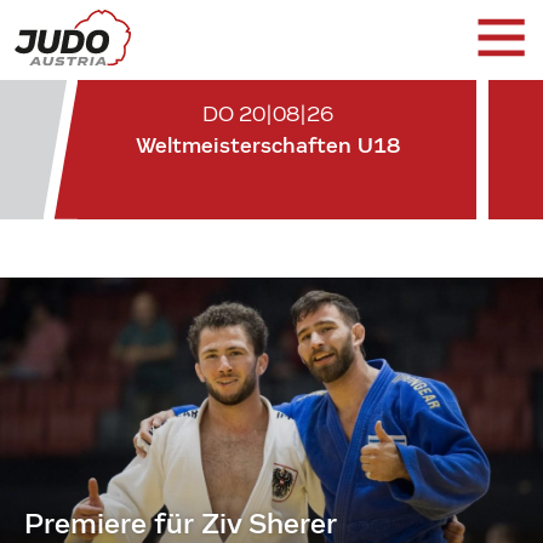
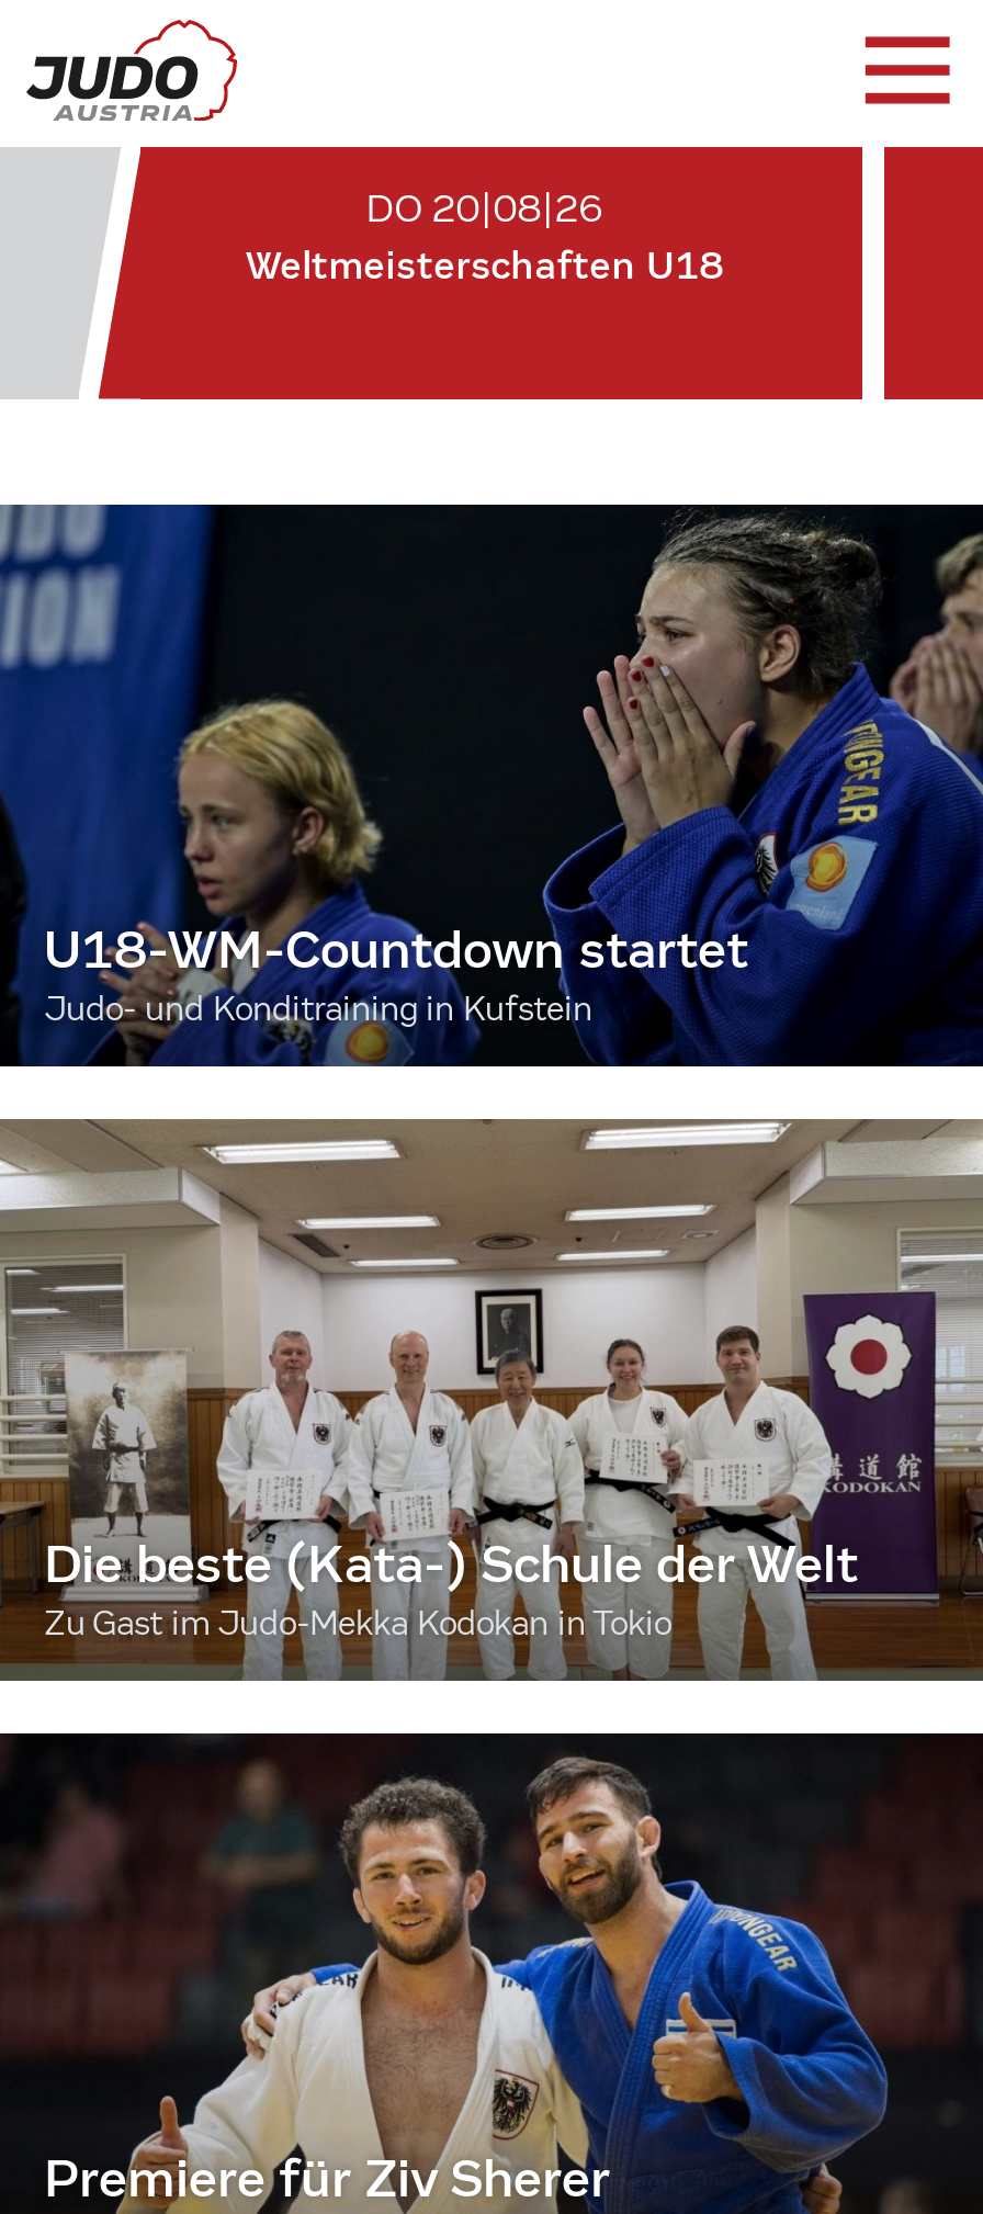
+ [image]
+ U18-WM-Countdown startet
+ Judo- und Konditraining in Kufstein

+ [image]
+ Die beste (Kata-) Schule der Welt
+ Zu Gast im Judo-Mekka Kodokan in Tokio
